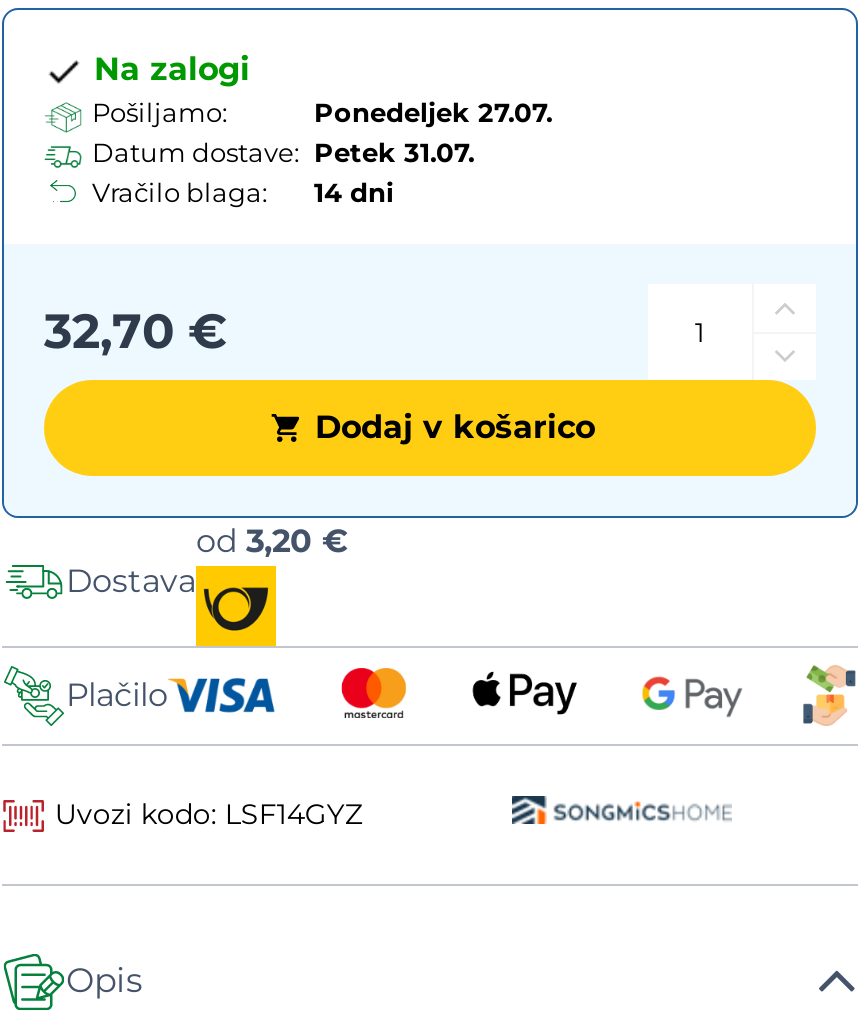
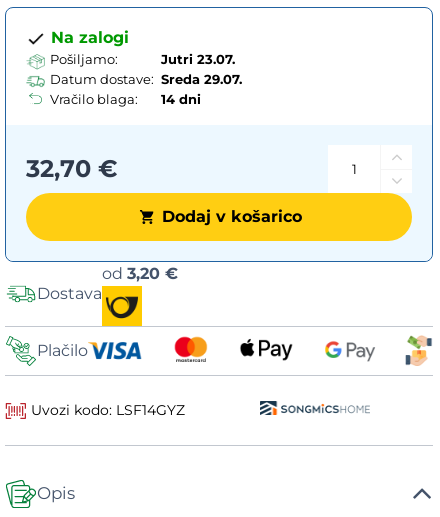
- Ponedeljek 27.07.
- Datum dostave: Petek 31.07.
+ Jutri 23.07.
+ Datum dostave: Sreda 29.07.
